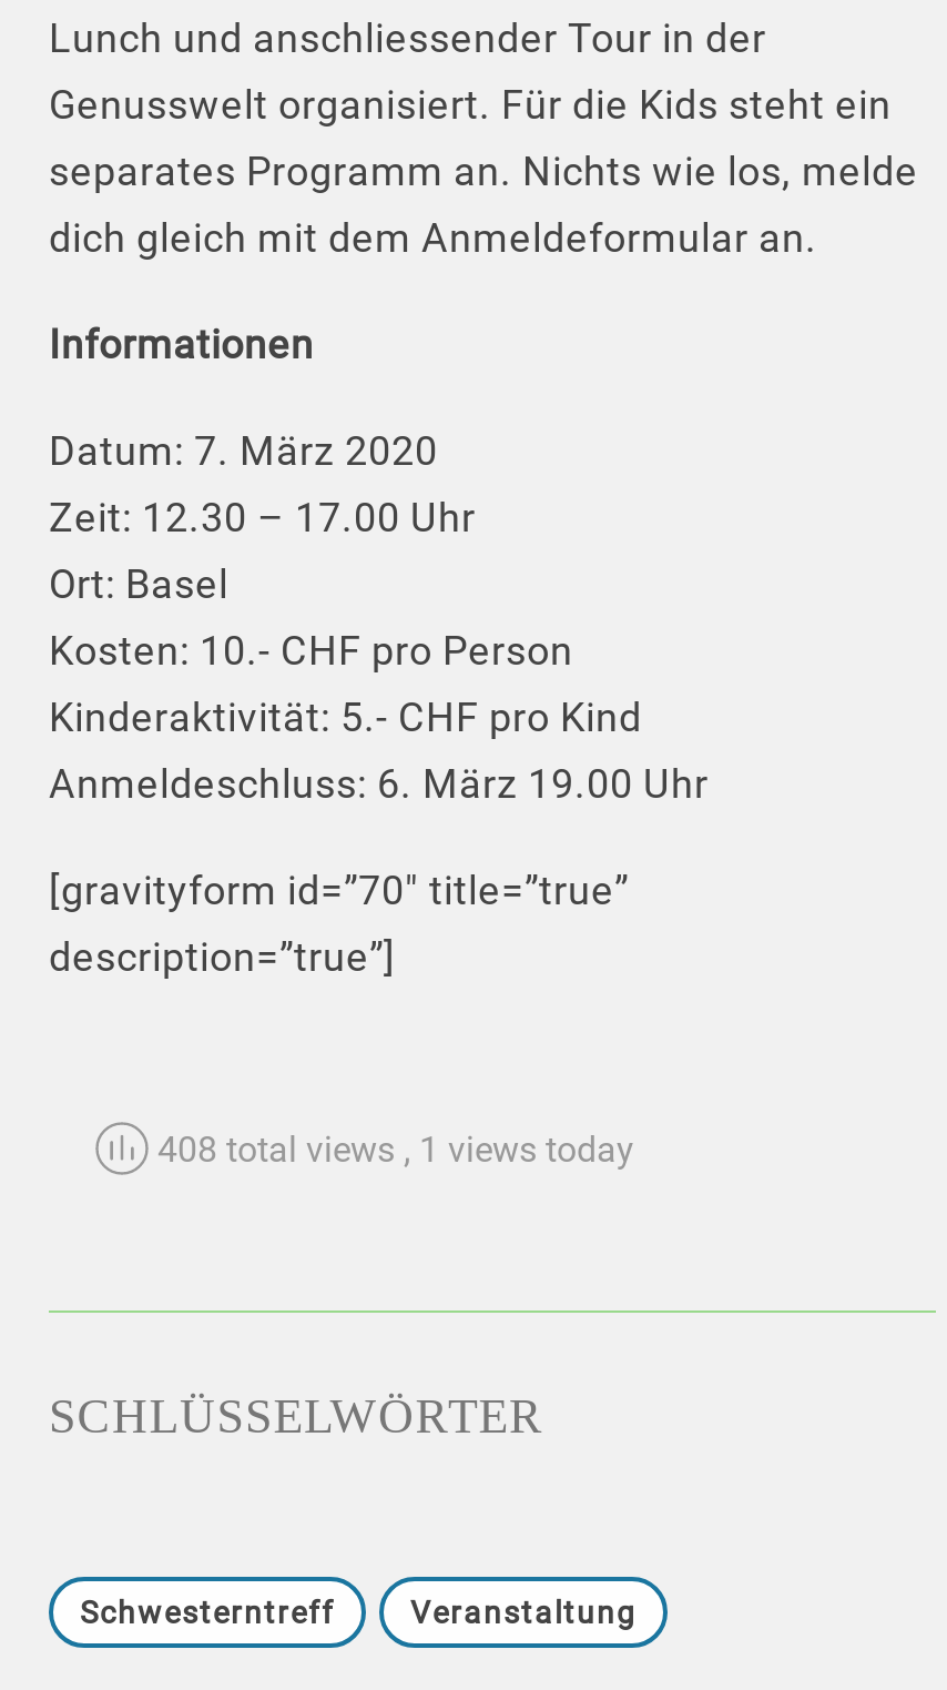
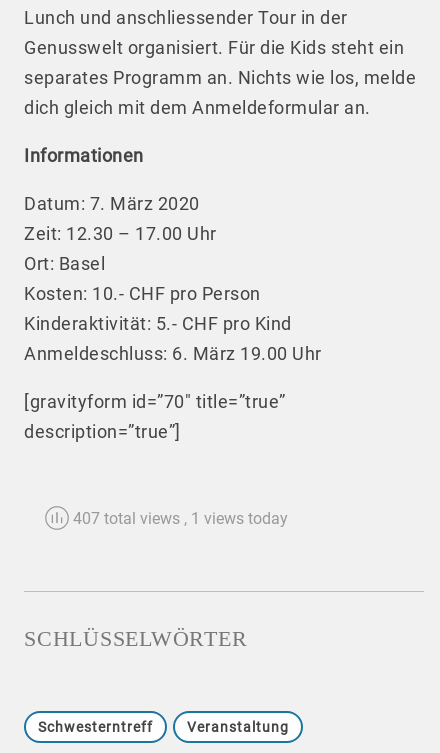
- 408 total views, 1 views today
+ 407 total views, 1 views today
